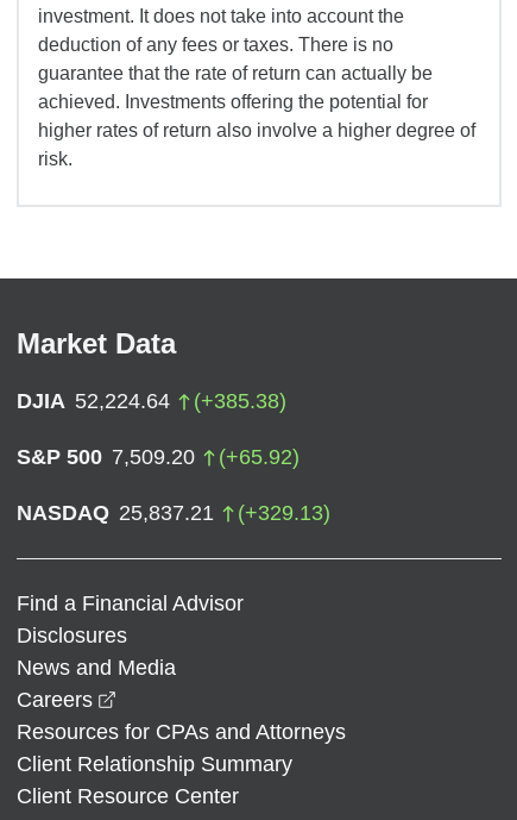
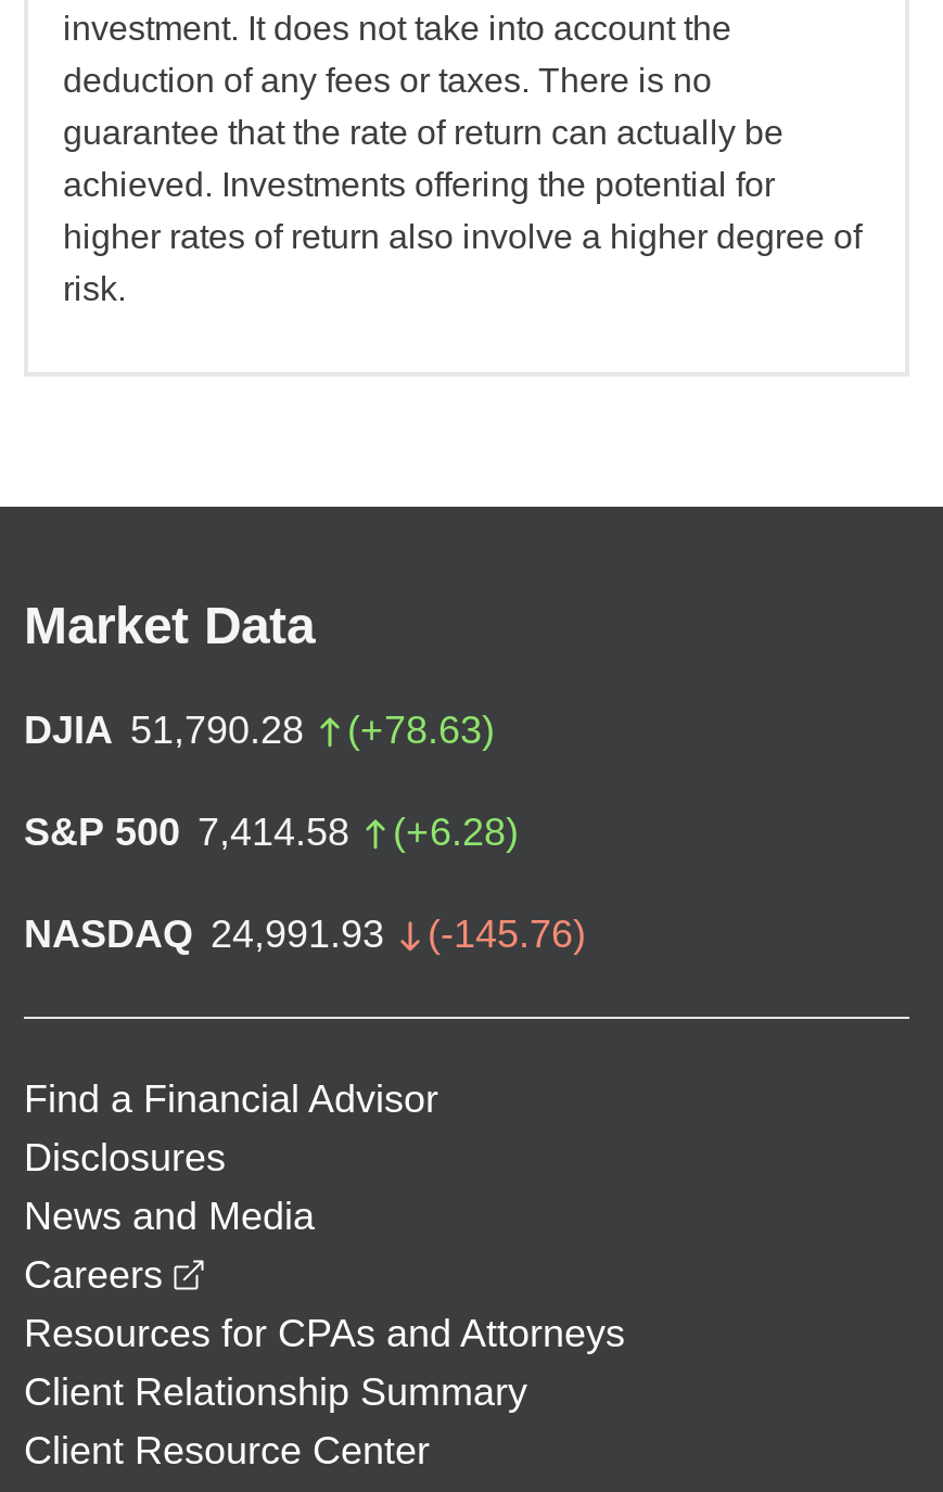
- DJIA 52,224.64
- (+385.38)
+ DJIA 51,790.28
+ (+78.63)

- S&P 500 7,509.20
- (+65.92)
+ S&P 500 7,414.58
+ (+6.28)

- NASDAQ 25,837.21
- (+329.13)
+ NASDAQ 24,991.93
+ (-145.76)
